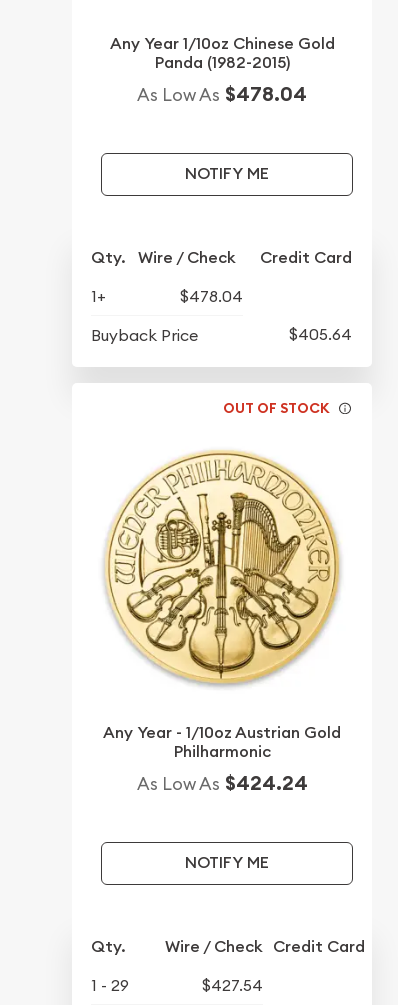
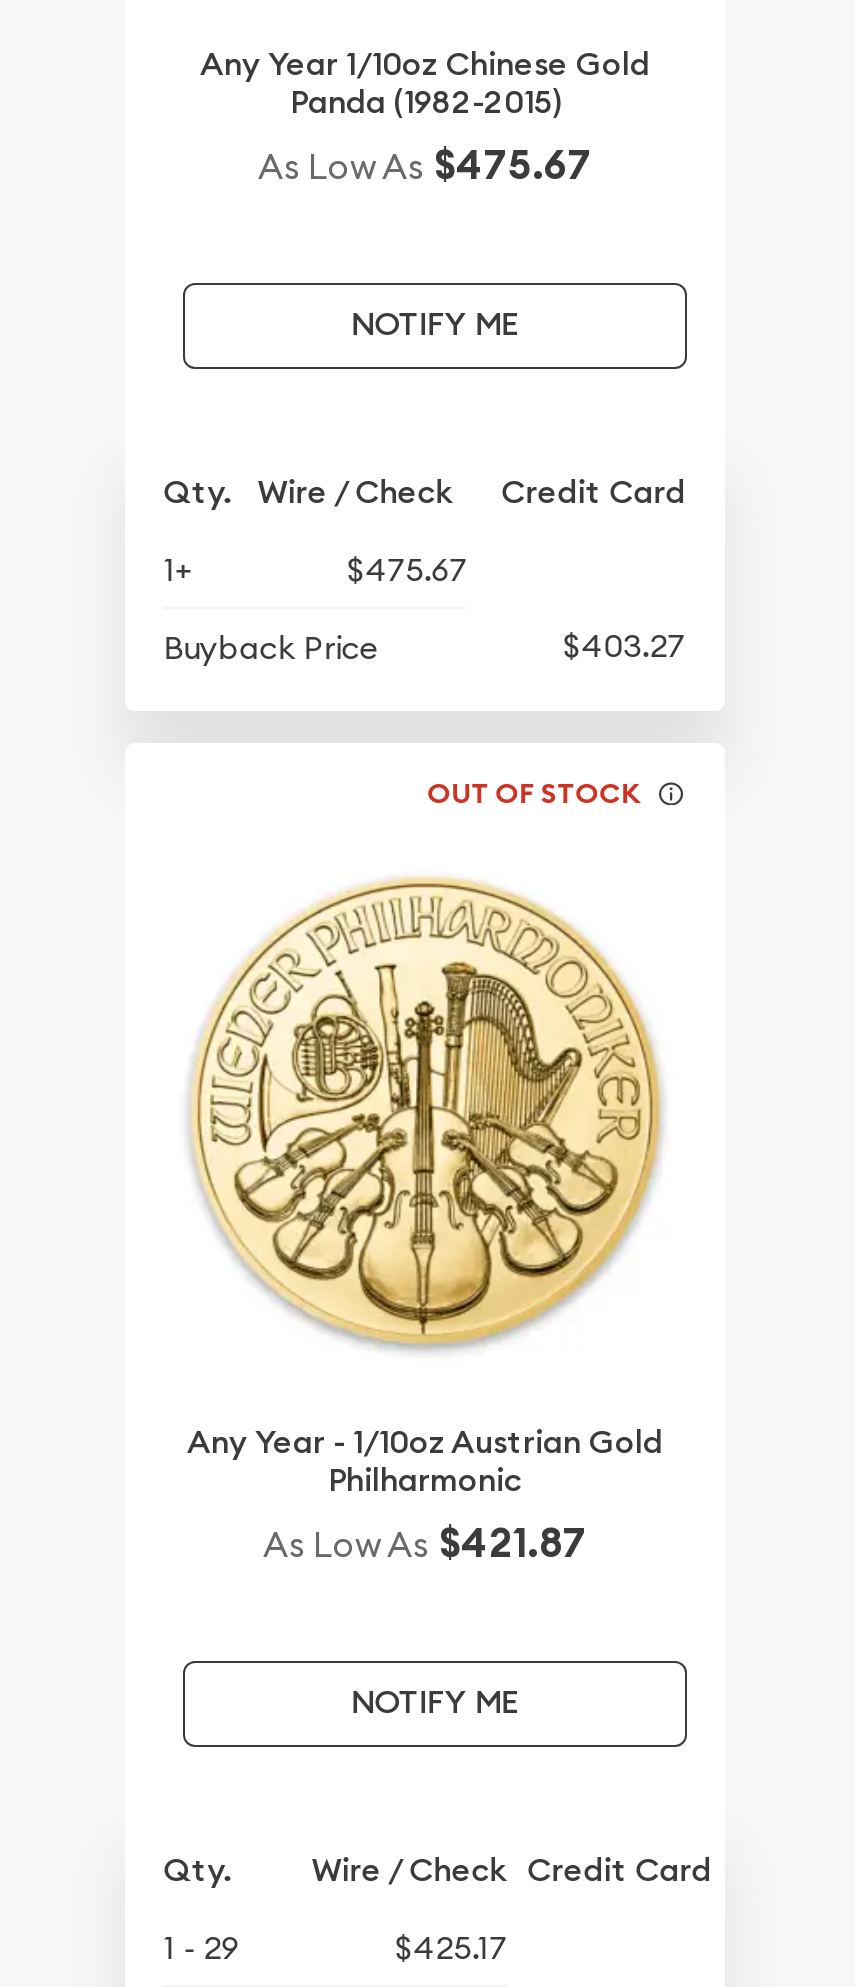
- As Low As $478.04
+ As Low As $475.67

- $478.04
+ $475.67

- $405.64
+ $403.27

- As Low As $424.24
+ As Low As $421.87

- $427.54
+ $425.17
